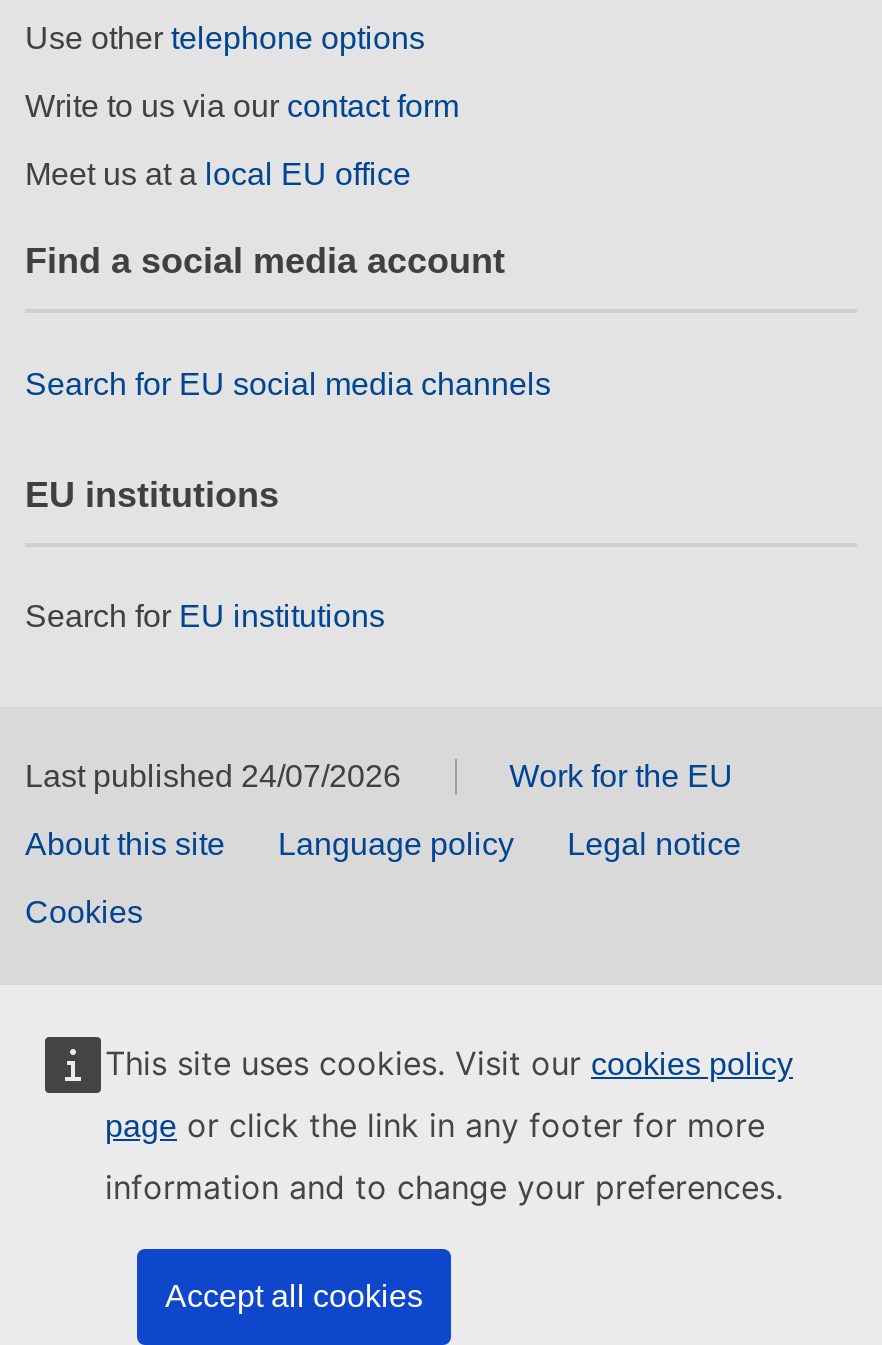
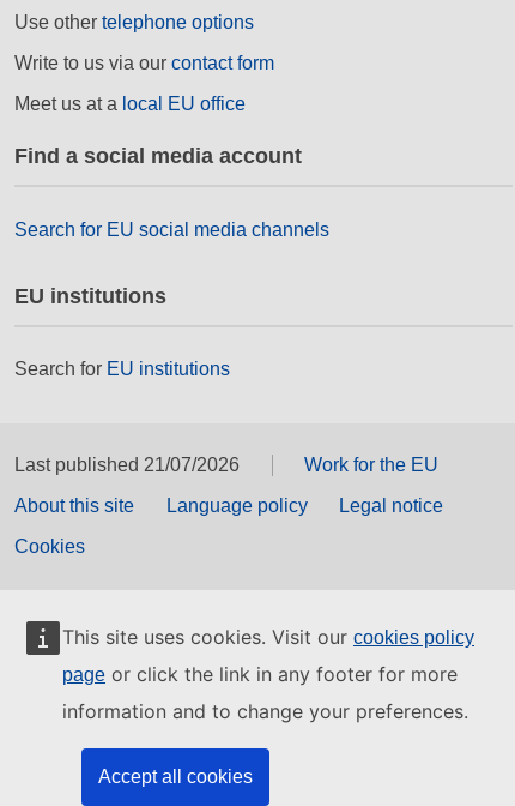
- Last published 24/07/2026
+ Last published 21/07/2026
